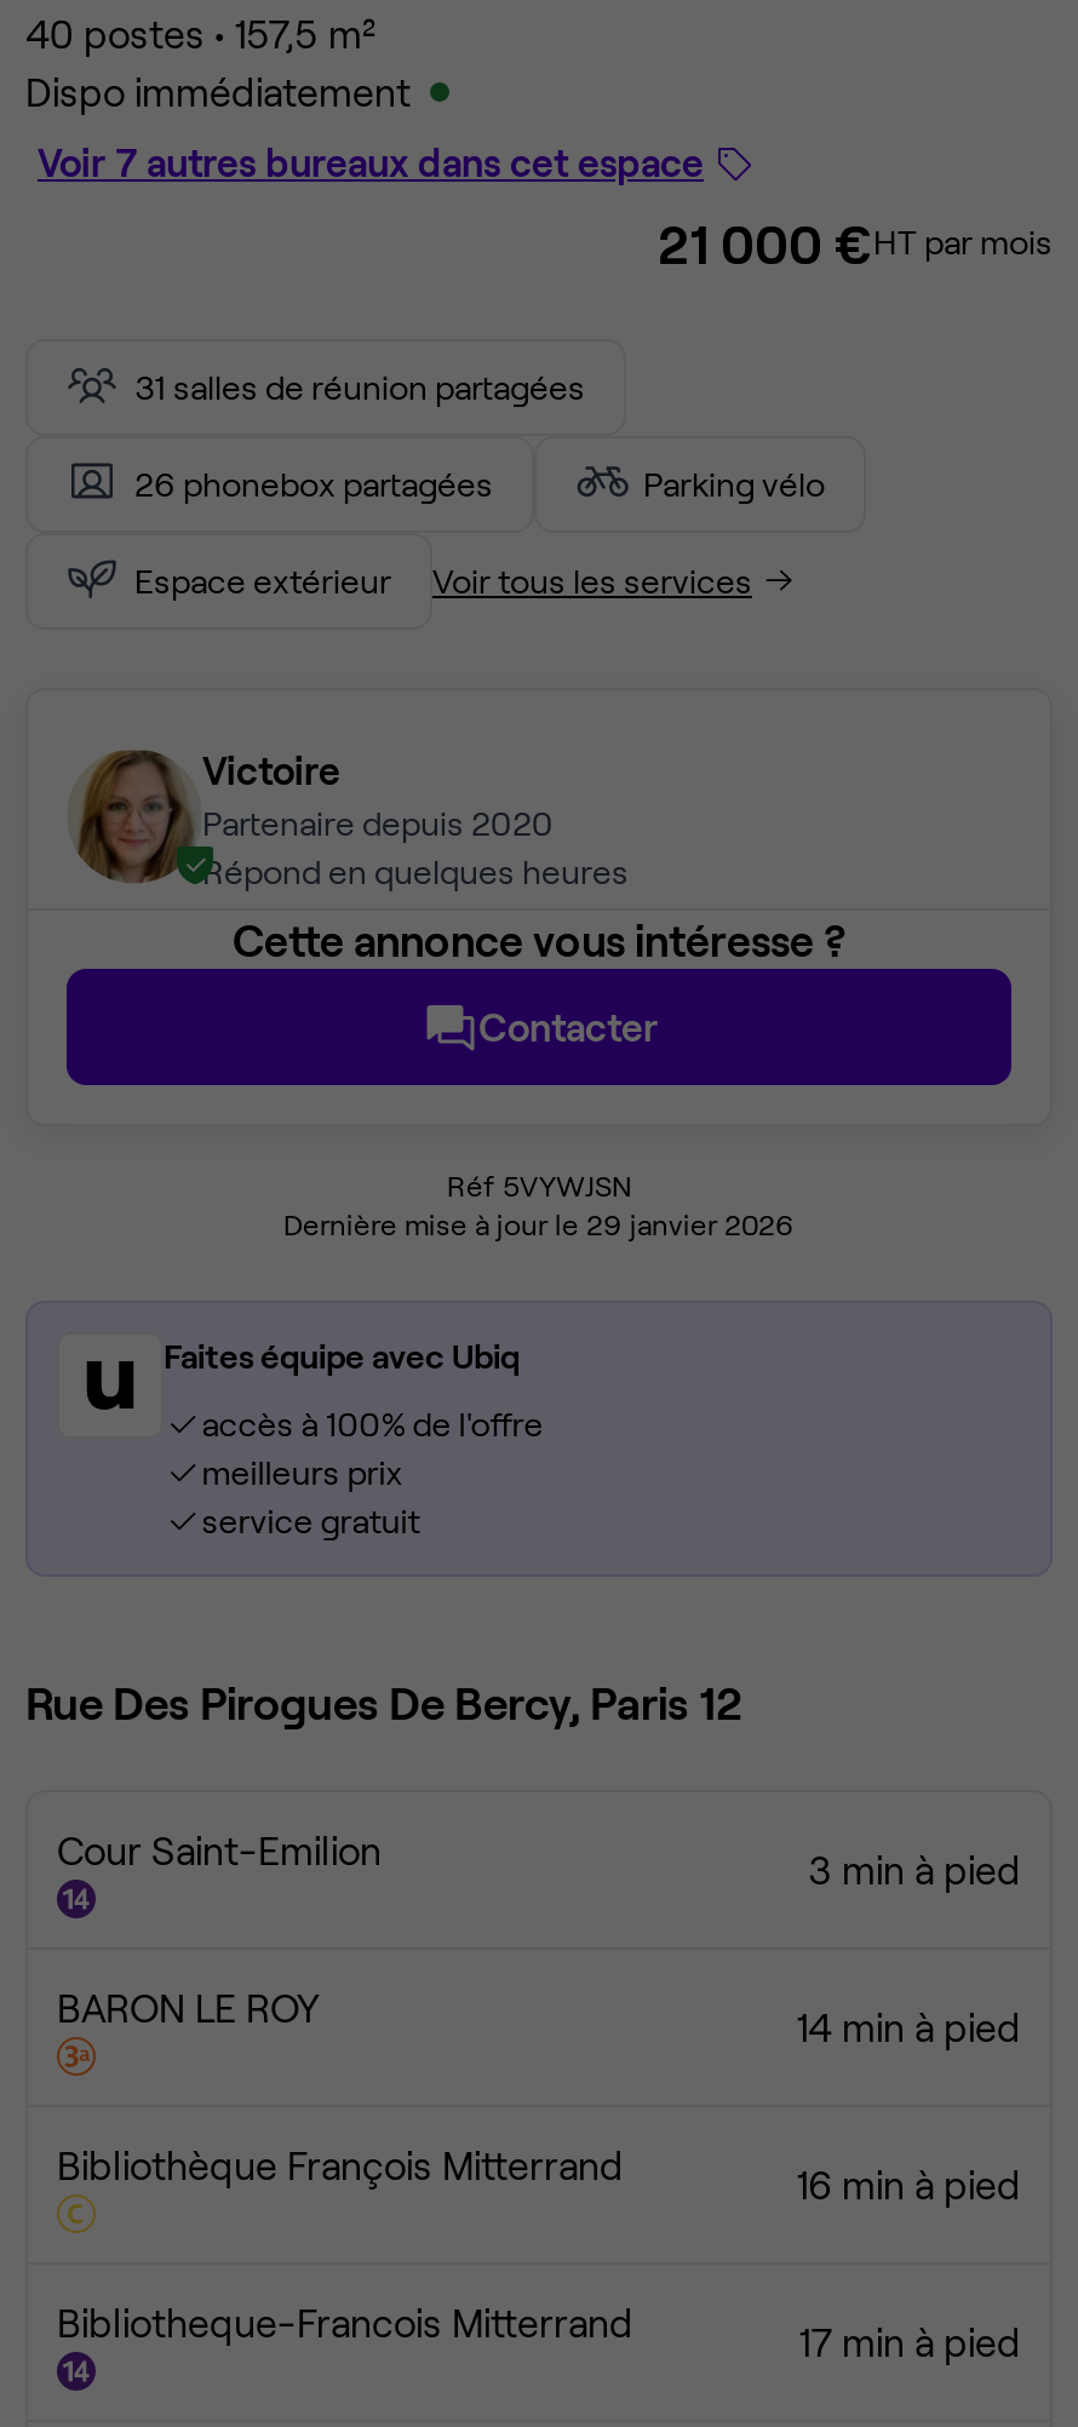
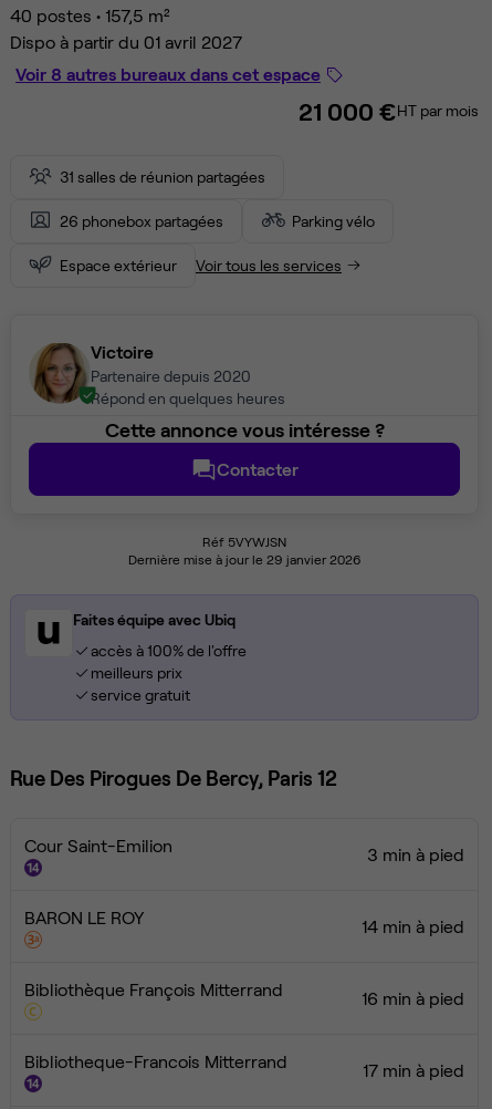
- Dispo immédiatement
+ Dispo à partir du 01 avril 2027

- Voir 7 autres bureaux dans cet espace
+ Voir 8 autres bureaux dans cet espace
